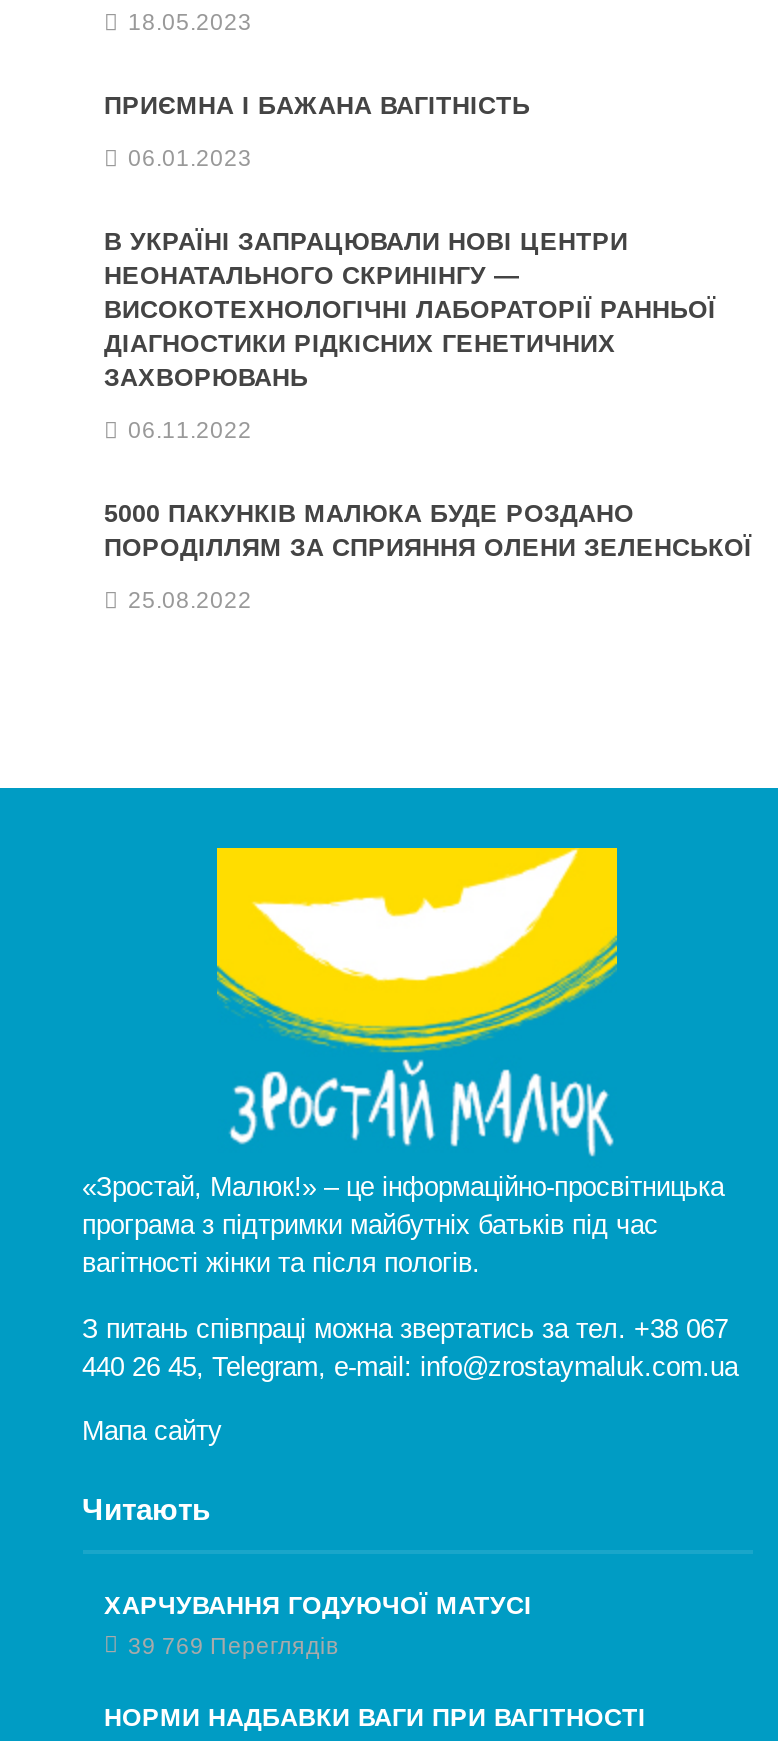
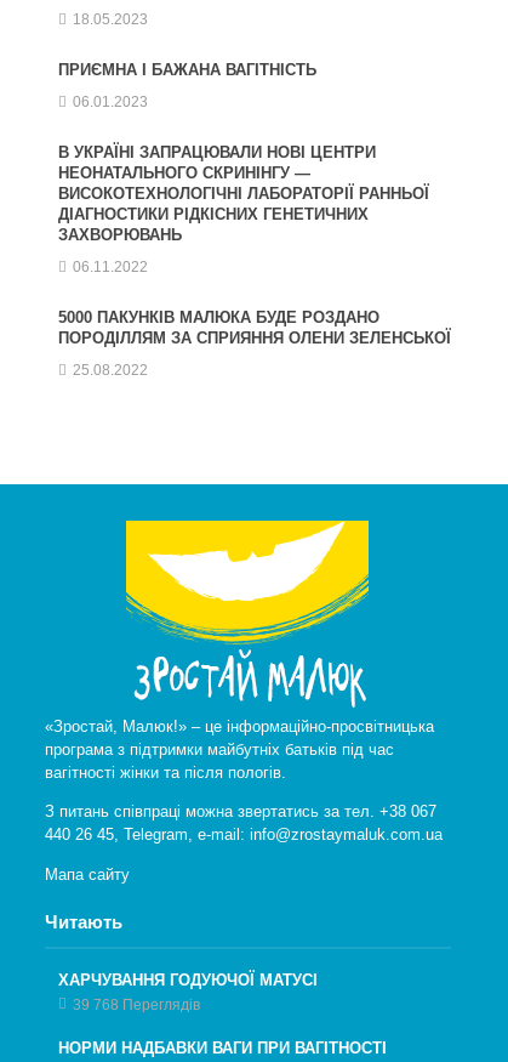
- 39 769 Переглядів
+ 39 768 Переглядів
